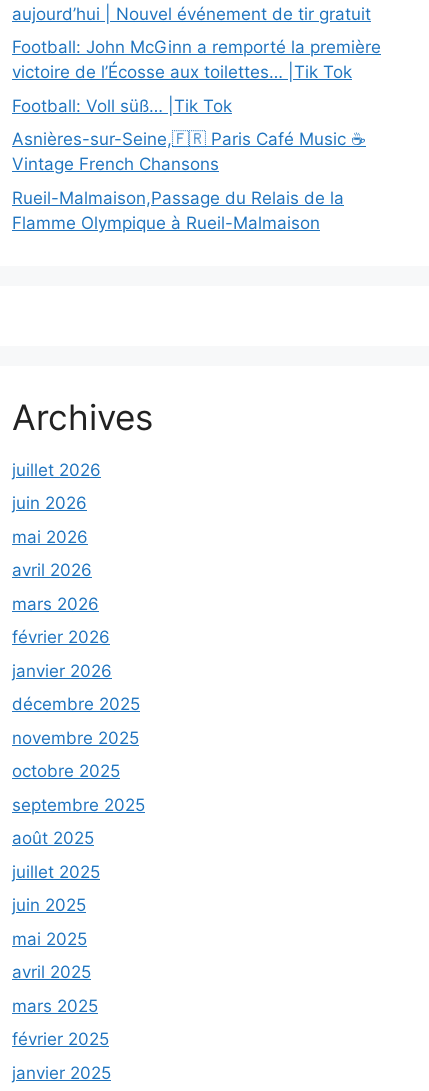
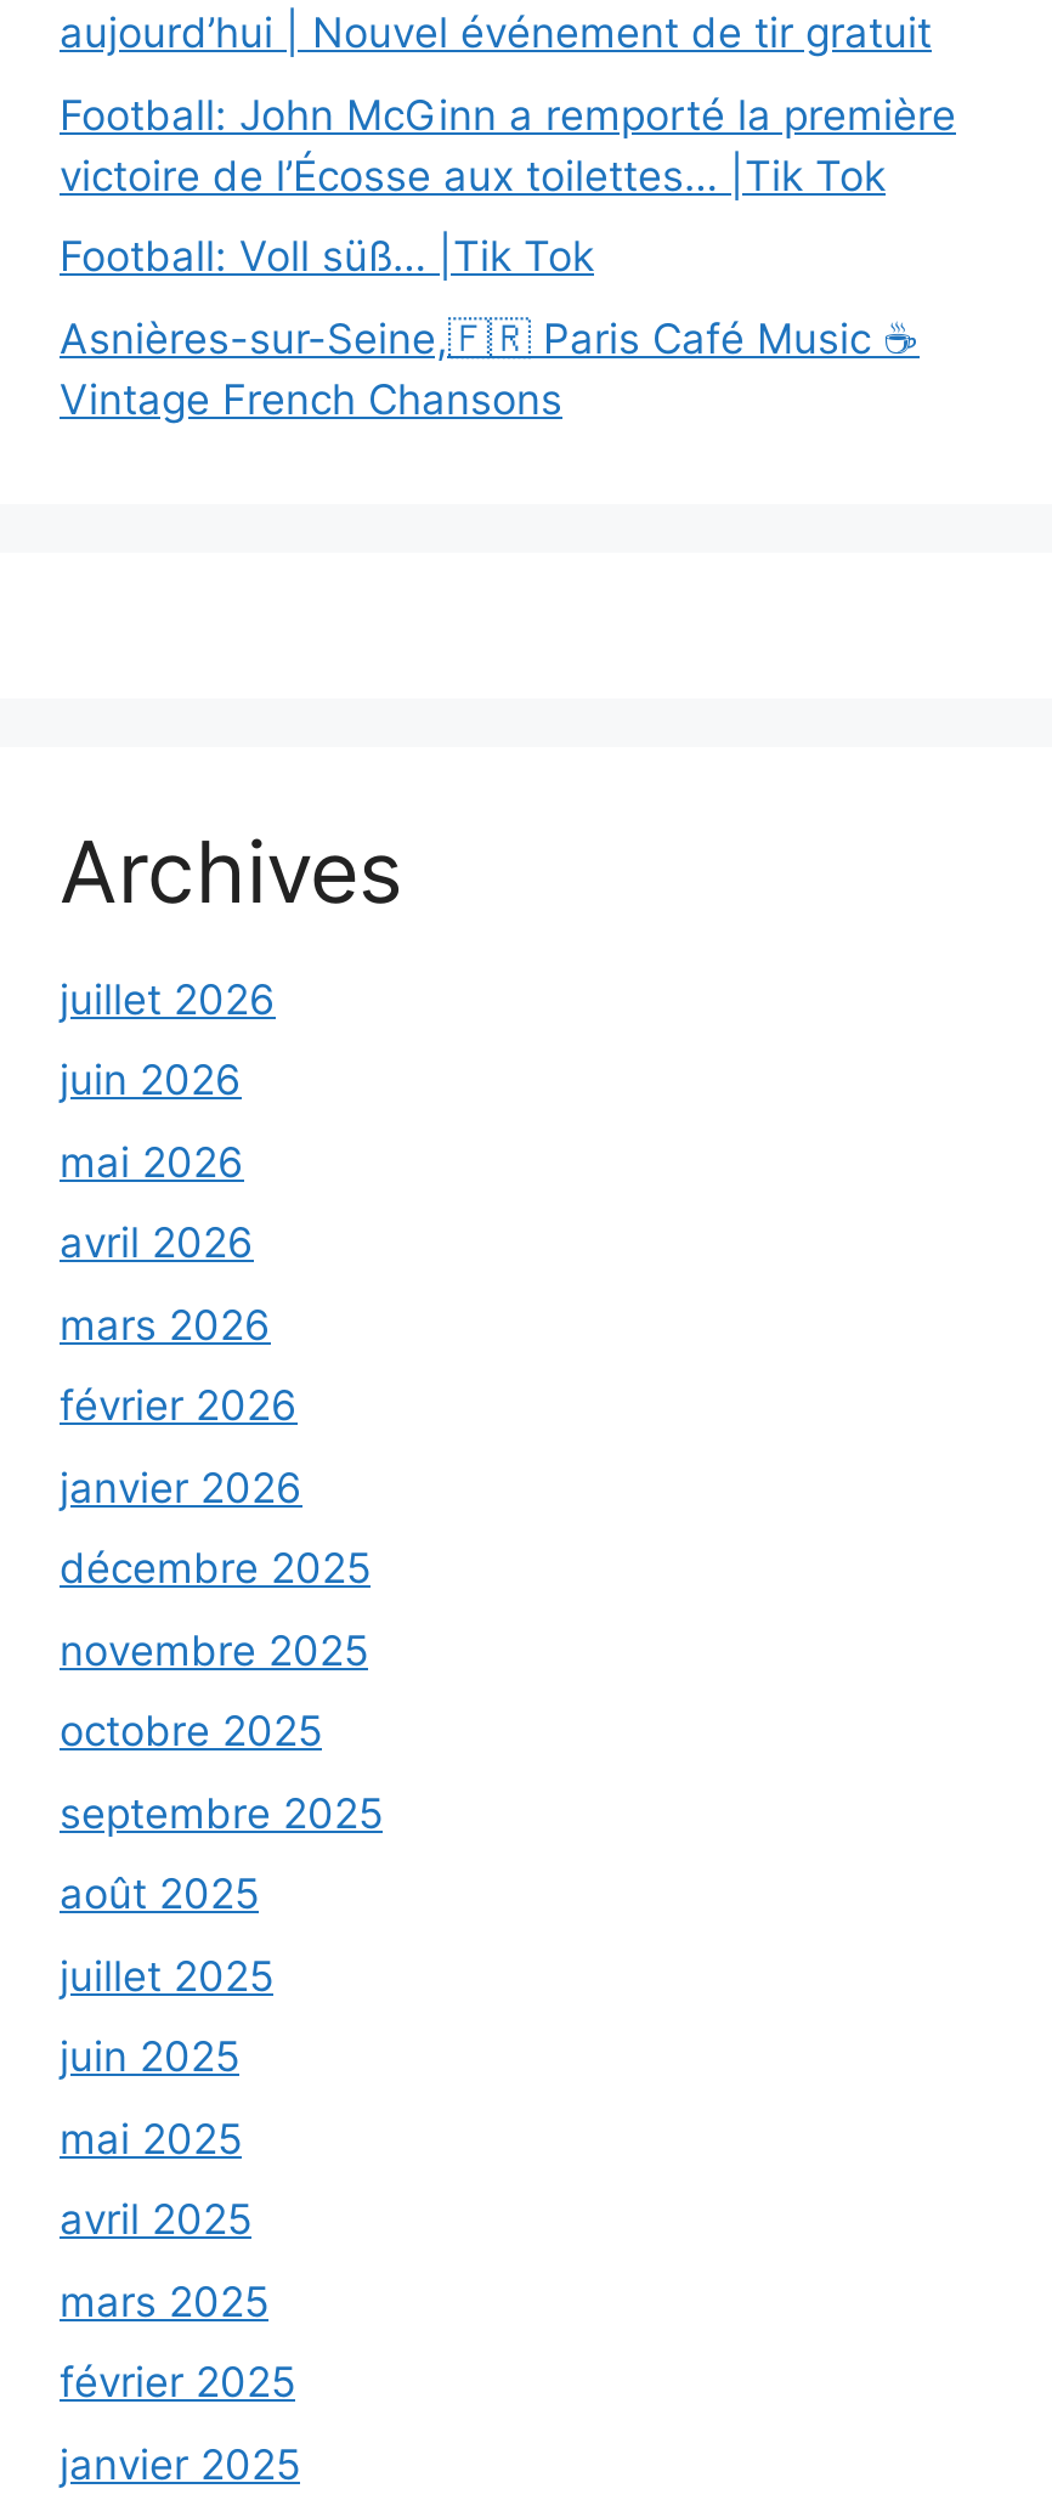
- Rueil-Malmaison,Passage du Relais de la
- Flamme Olympique à Rueil-Malmaison
